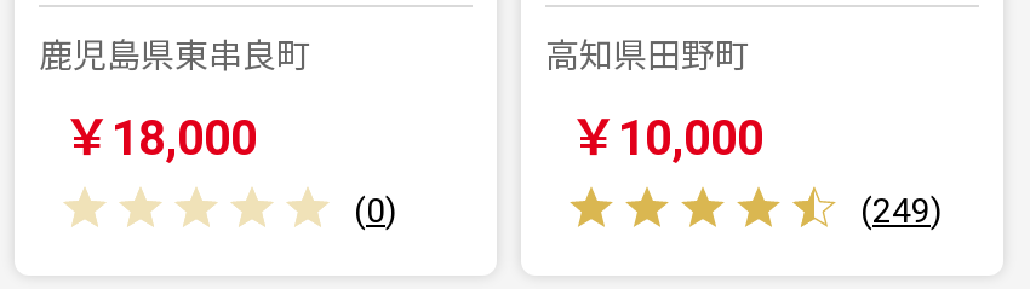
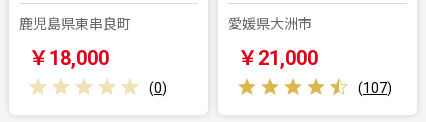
- 高知県田野町
+ 愛媛県大洲市

- ￥10,000
- (249)
+ ￥21,000
+ (107)
